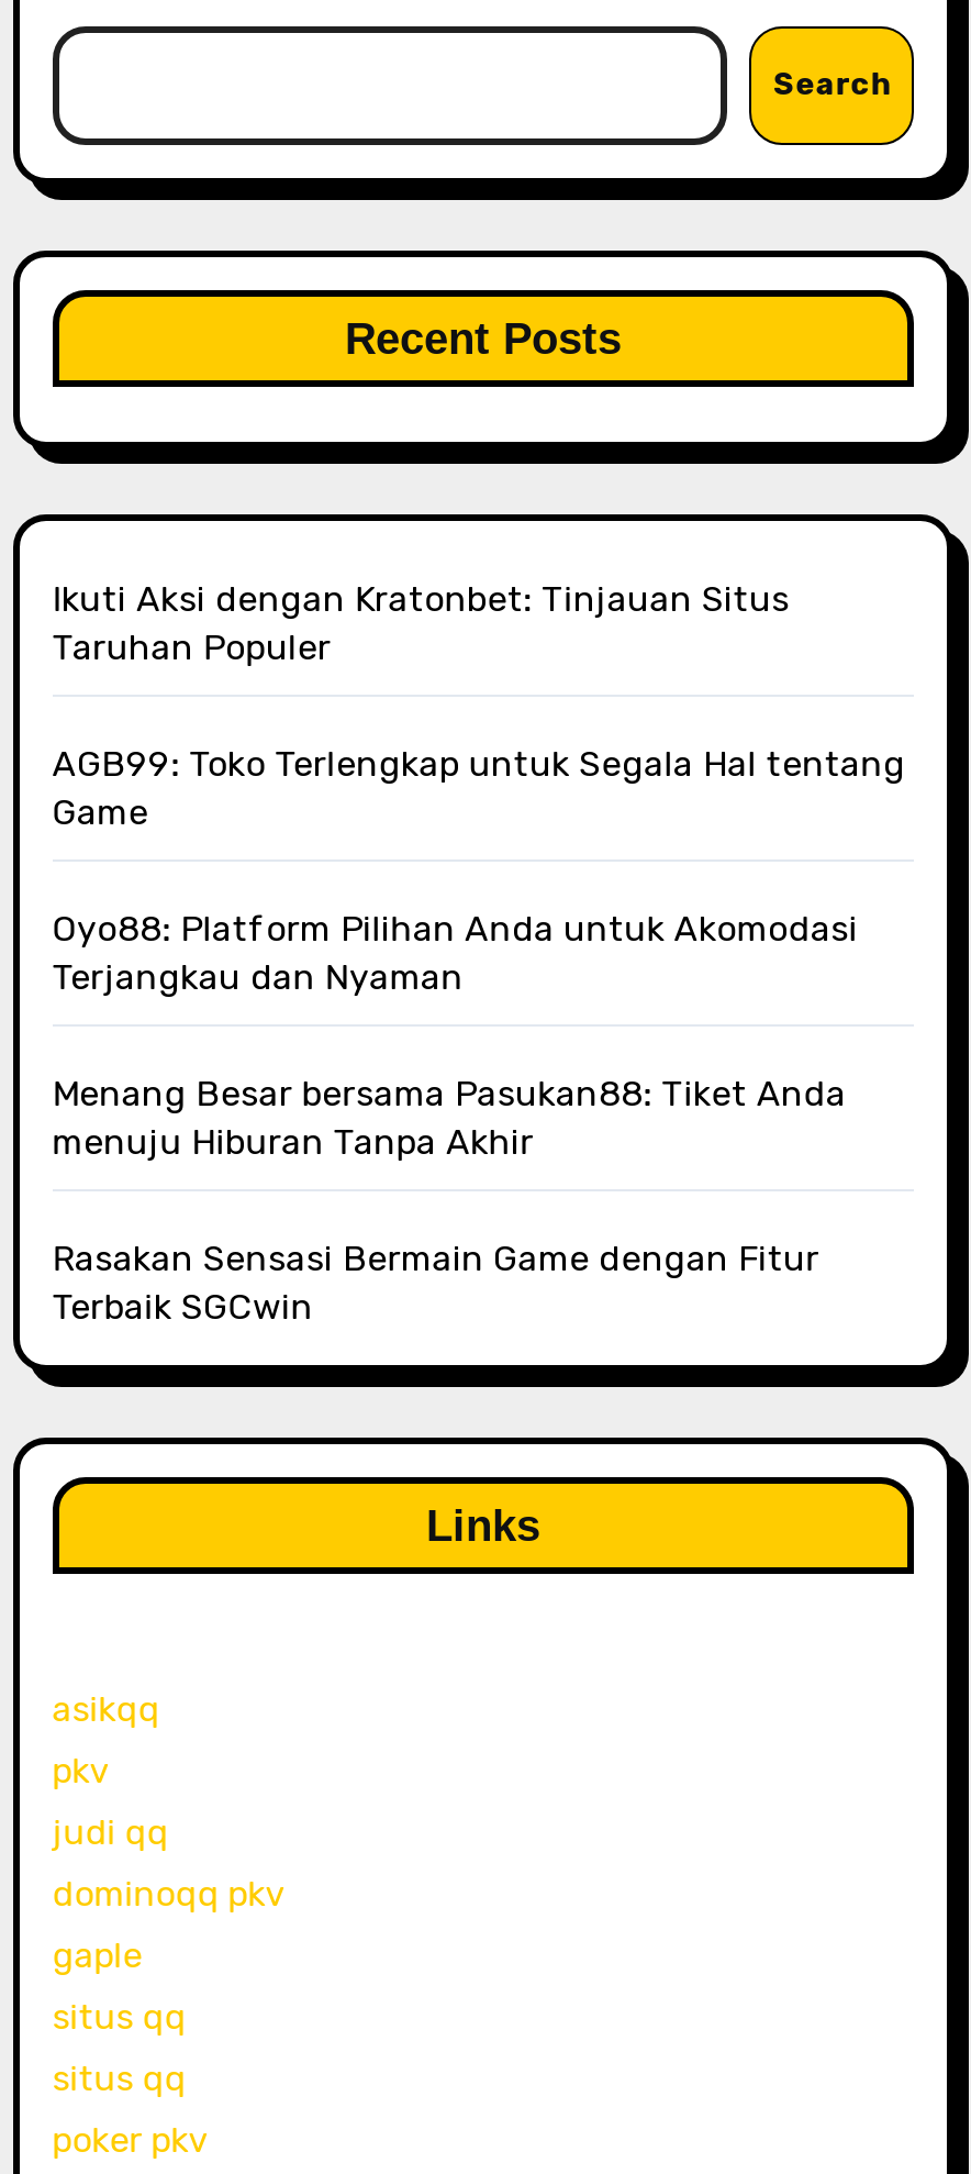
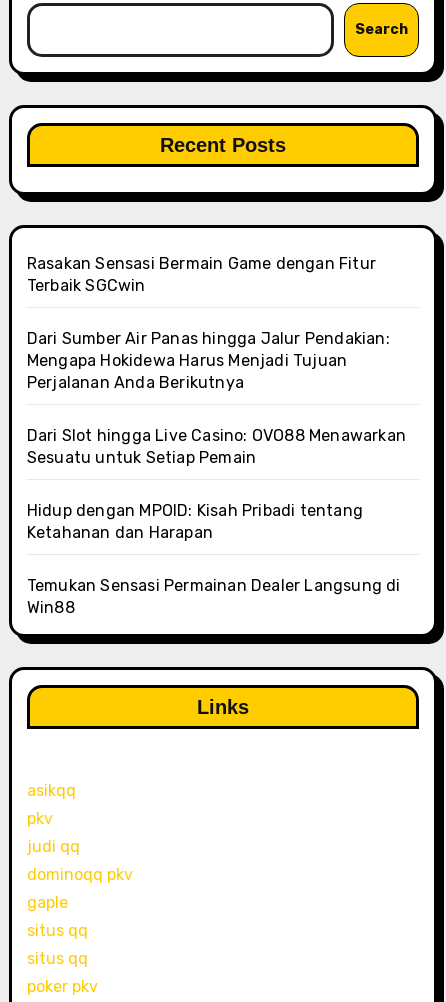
- Ikuti Aksi dengan Kratonbet: Tinjauan Situs
- Taruhan Populer
- AGB99: Toko Terlengkap untuk Segala Hal tentang
- Game
- Oyo88: Platform Pilihan Anda untuk Akomodasi
- Terjangkau dan Nyaman
- Menang Besar bersama Pasukan88: Tiket Anda
- menuju Hiburan Tanpa Akhir

moved up: Rasakan Sensasi Bermain Game dengan Fitur | Terbaik SGCwin

+ Dari Sumber Air Panas hingga Jalur Pendakian:
+ Mengapa Hokidewa Harus Menjadi Tujuan
+ Perjalanan Anda Berikutnya
+ Dari Slot hingga Live Casino: OVO88 Menawarkan
+ Sesuatu untuk Setiap Pemain
+ Hidup dengan MPOID: Kisah Pribadi tentang
+ Ketahanan dan Harapan
+ Temukan Sensasi Permainan Dealer Langsung di
+ Win88
